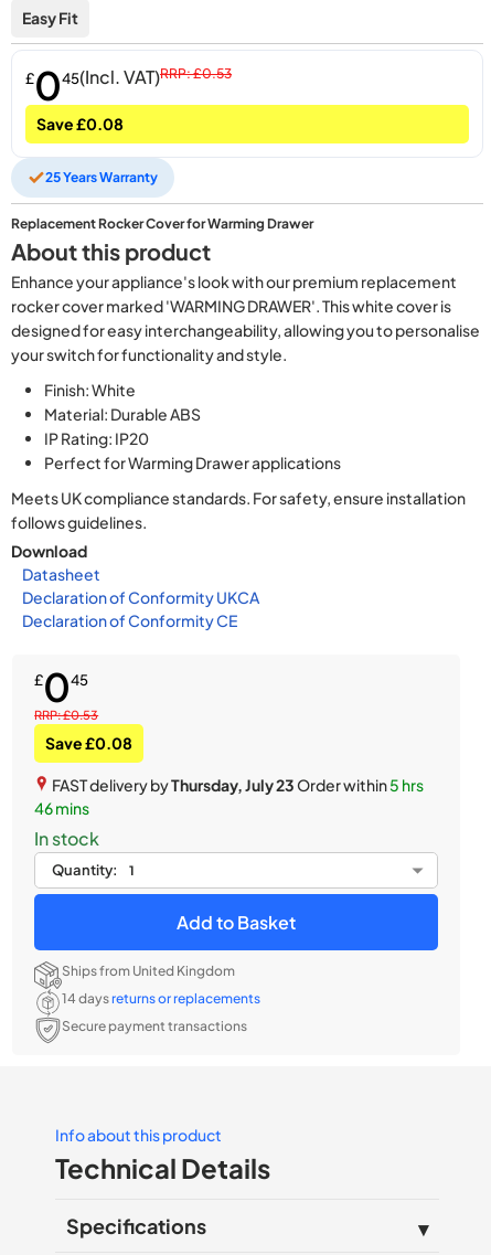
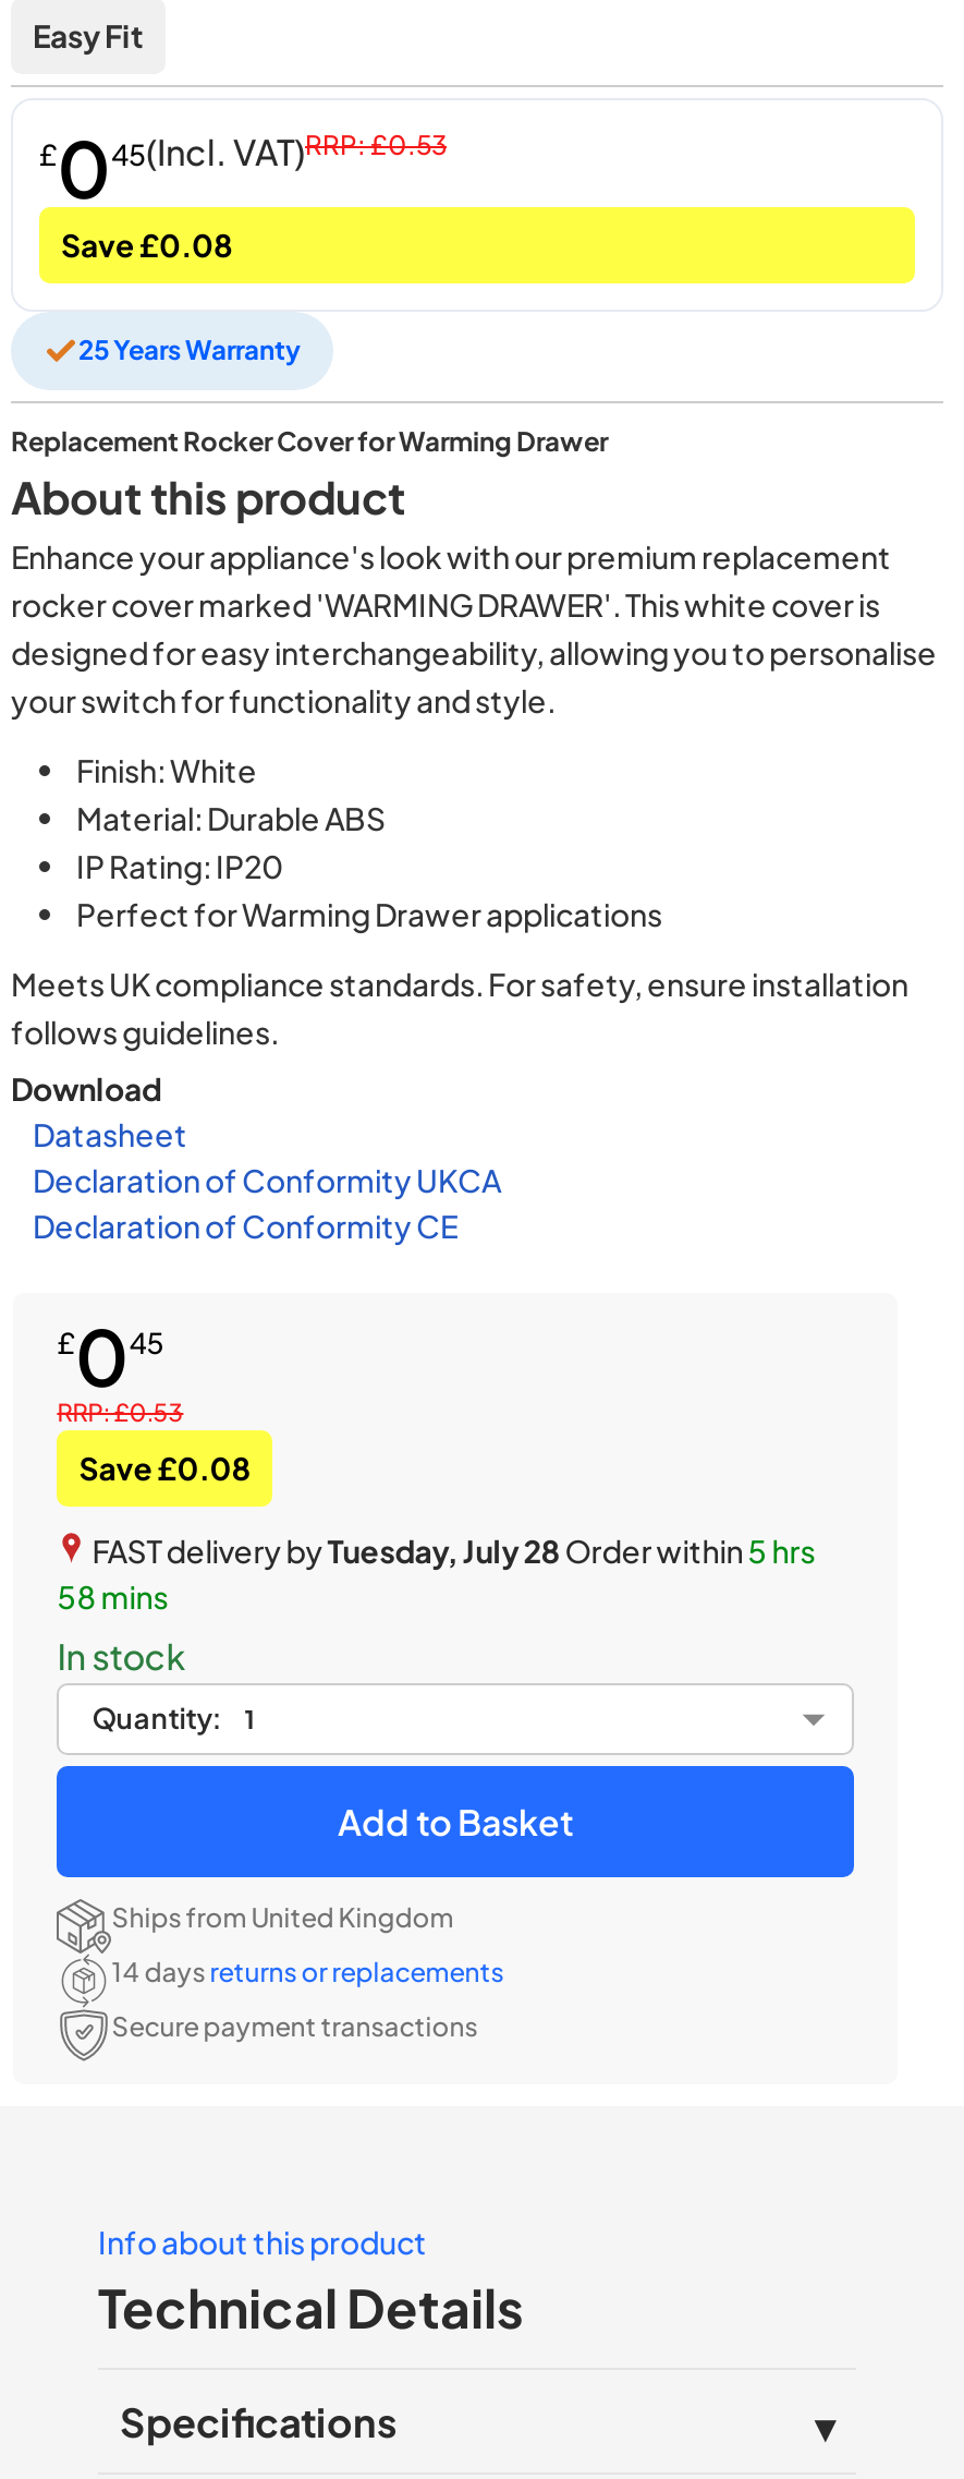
- FAST delivery byThursday, July 23 Order within 5 hrs
+ FAST delivery byTuesday, July 28 Order within 5 hrs

- 46 mins
+ 58 mins
